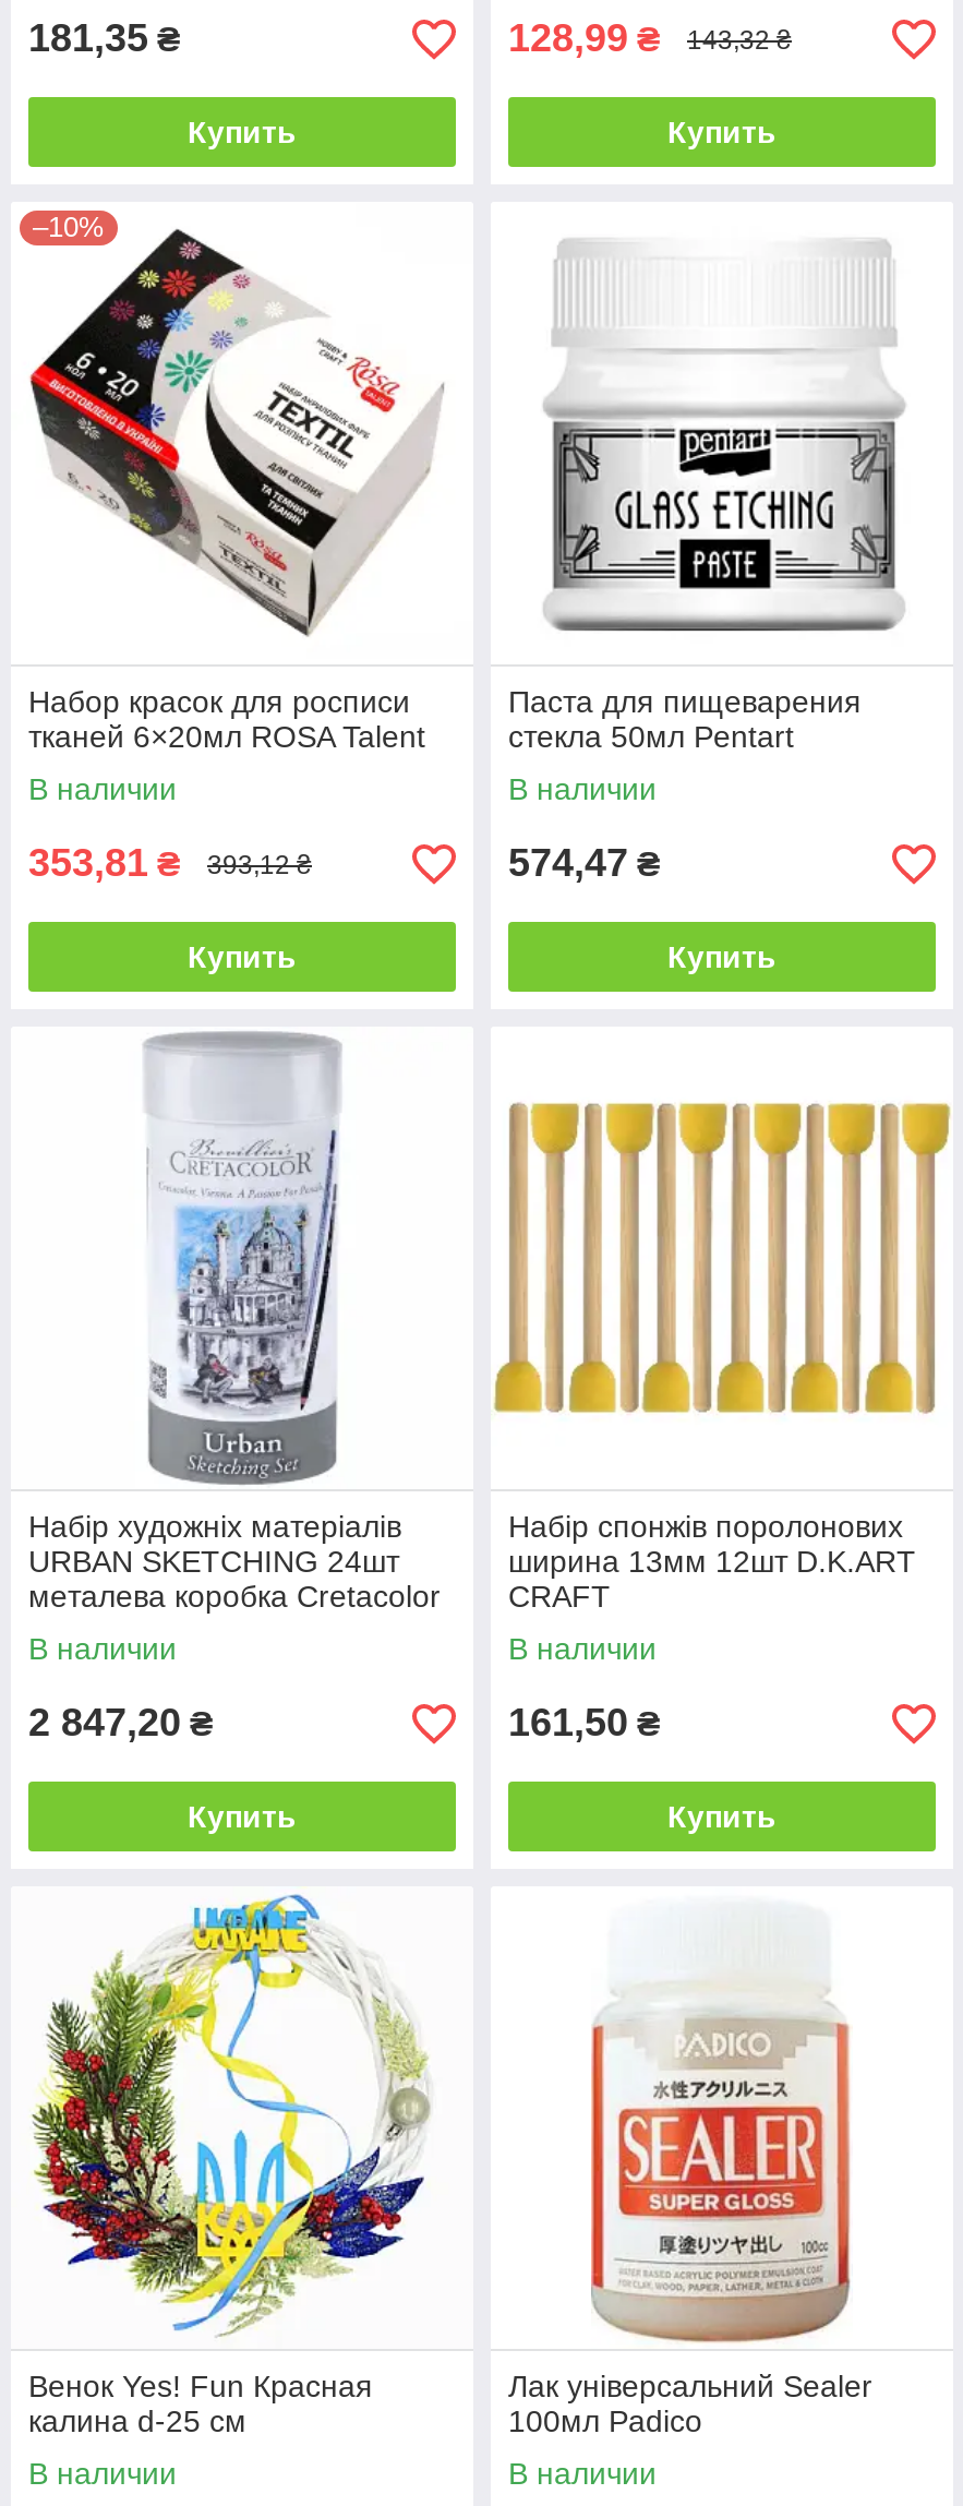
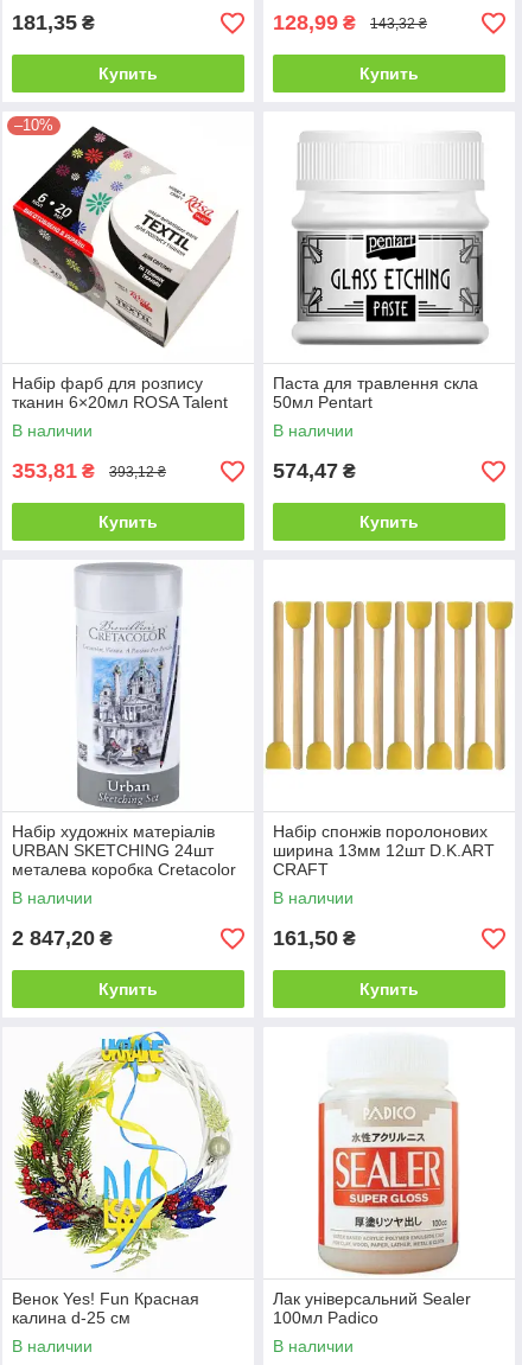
- Набор красок для росписи
+ Набір фарб для розпису

- Паста для пищеварения
- стекла 50мл Pentart
+ Паста для травлення скла
+ 50мл Pentart

- тканей 6×20мл ROSA Talent
+ тканин 6×20мл ROSA Talent
